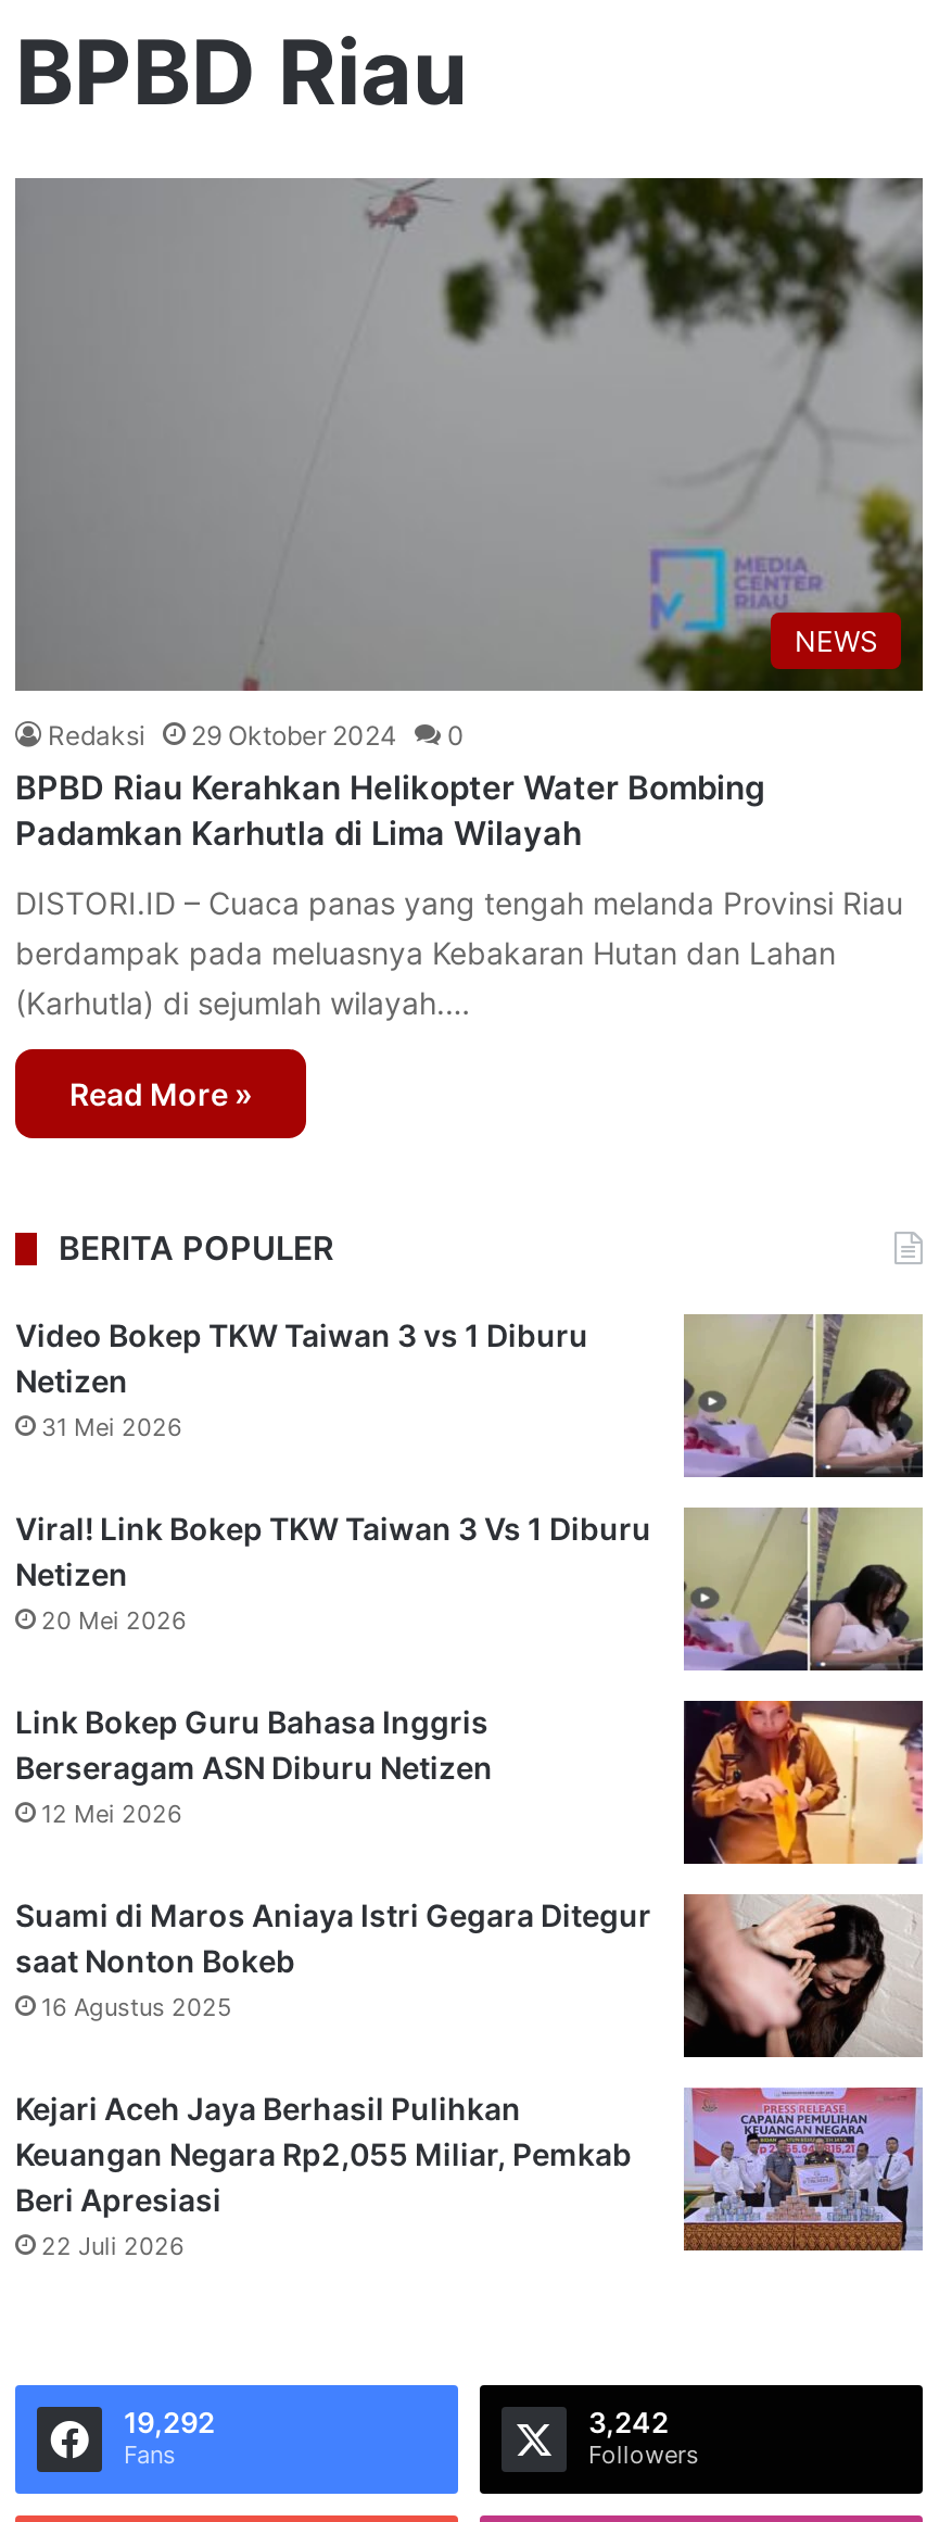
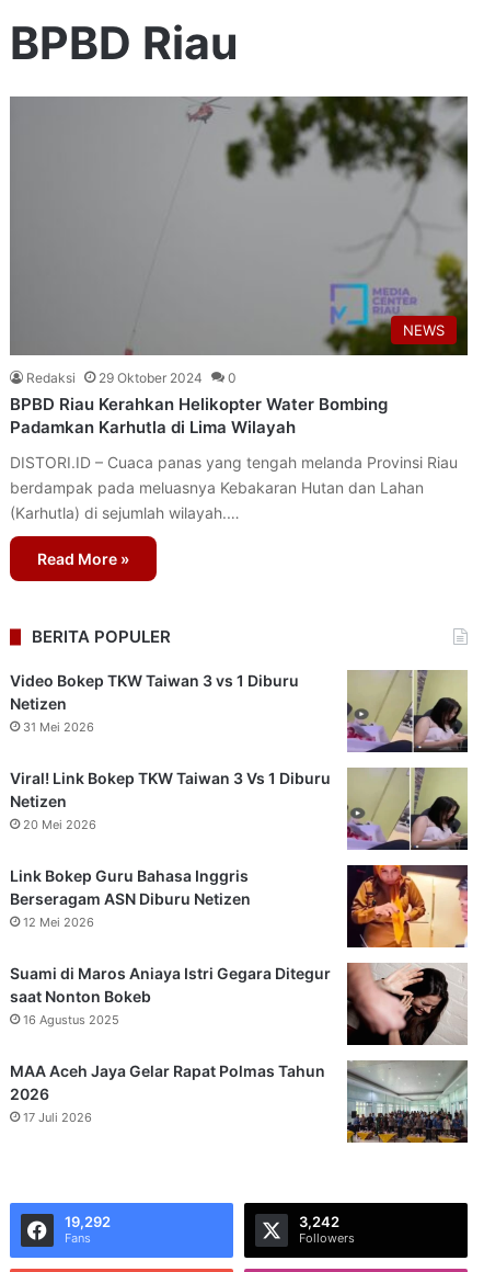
- [image]
- Kejari Aceh Jaya Berhasil Pulihkan
- Keuangan Negara Rp2,055 Miliar, Pemkab
- Beri Apresiasi
- 22 Juli 2026
+ [image]
+ MAA Aceh Jaya Gelar Rapat Polmas Tahun
+ 2026
+ 17 Juli 2026
